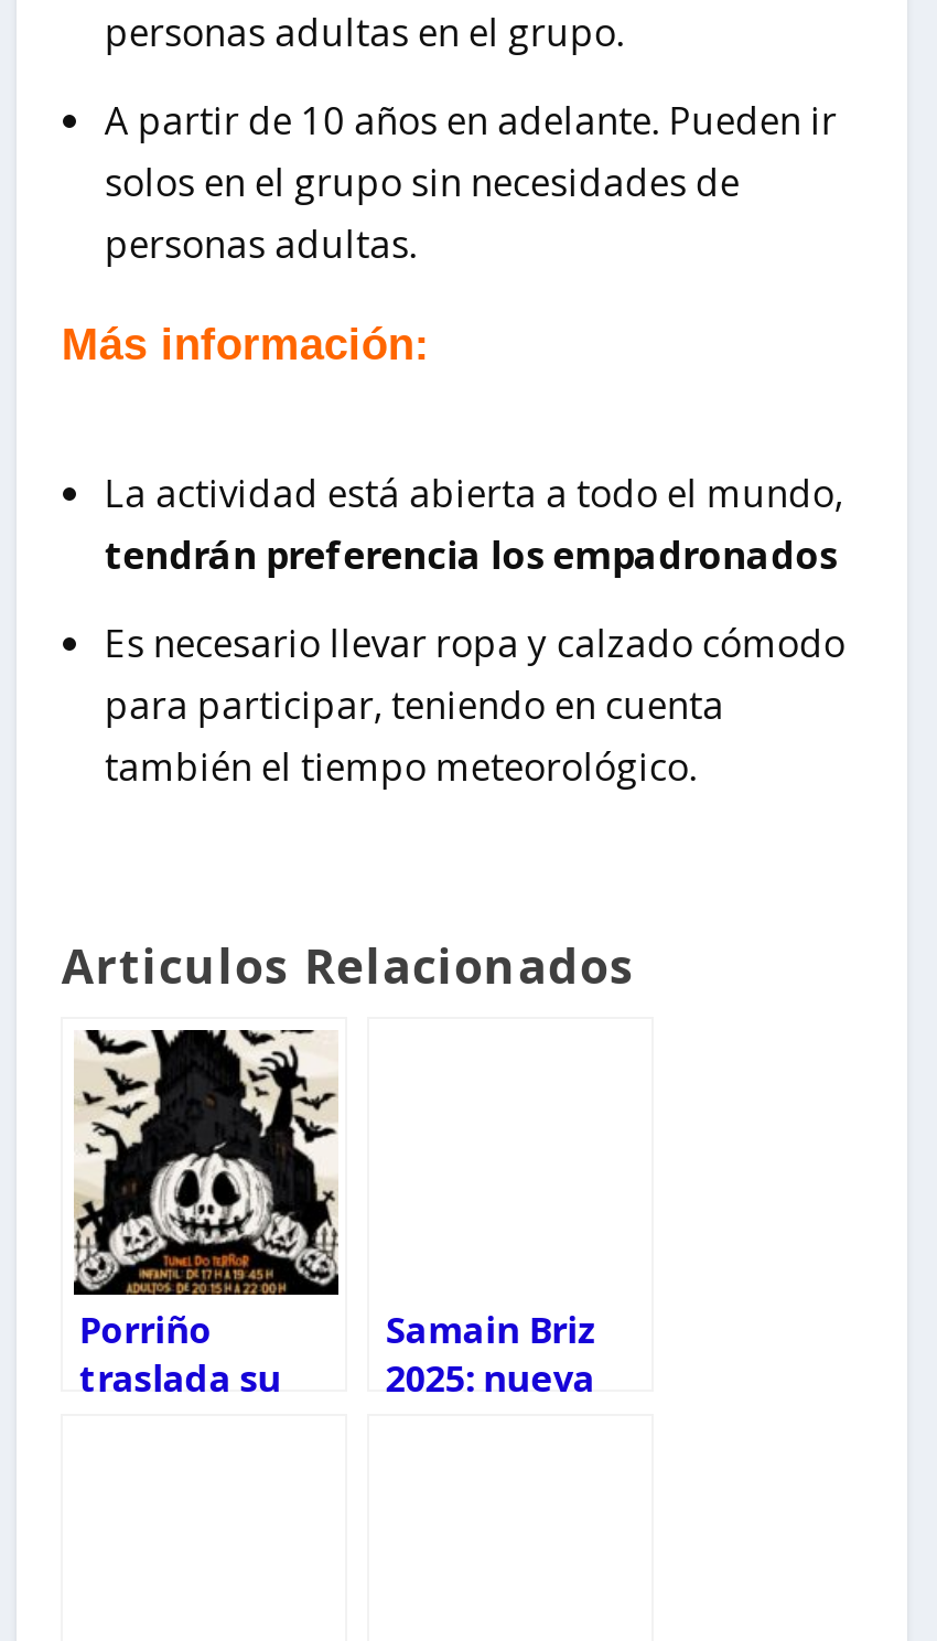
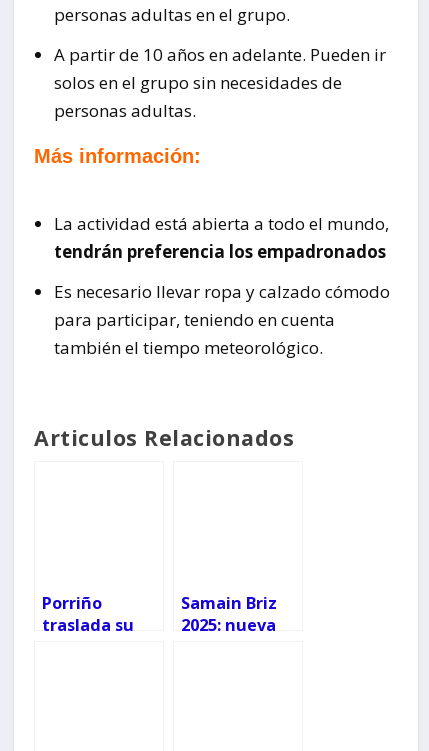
- [image]
